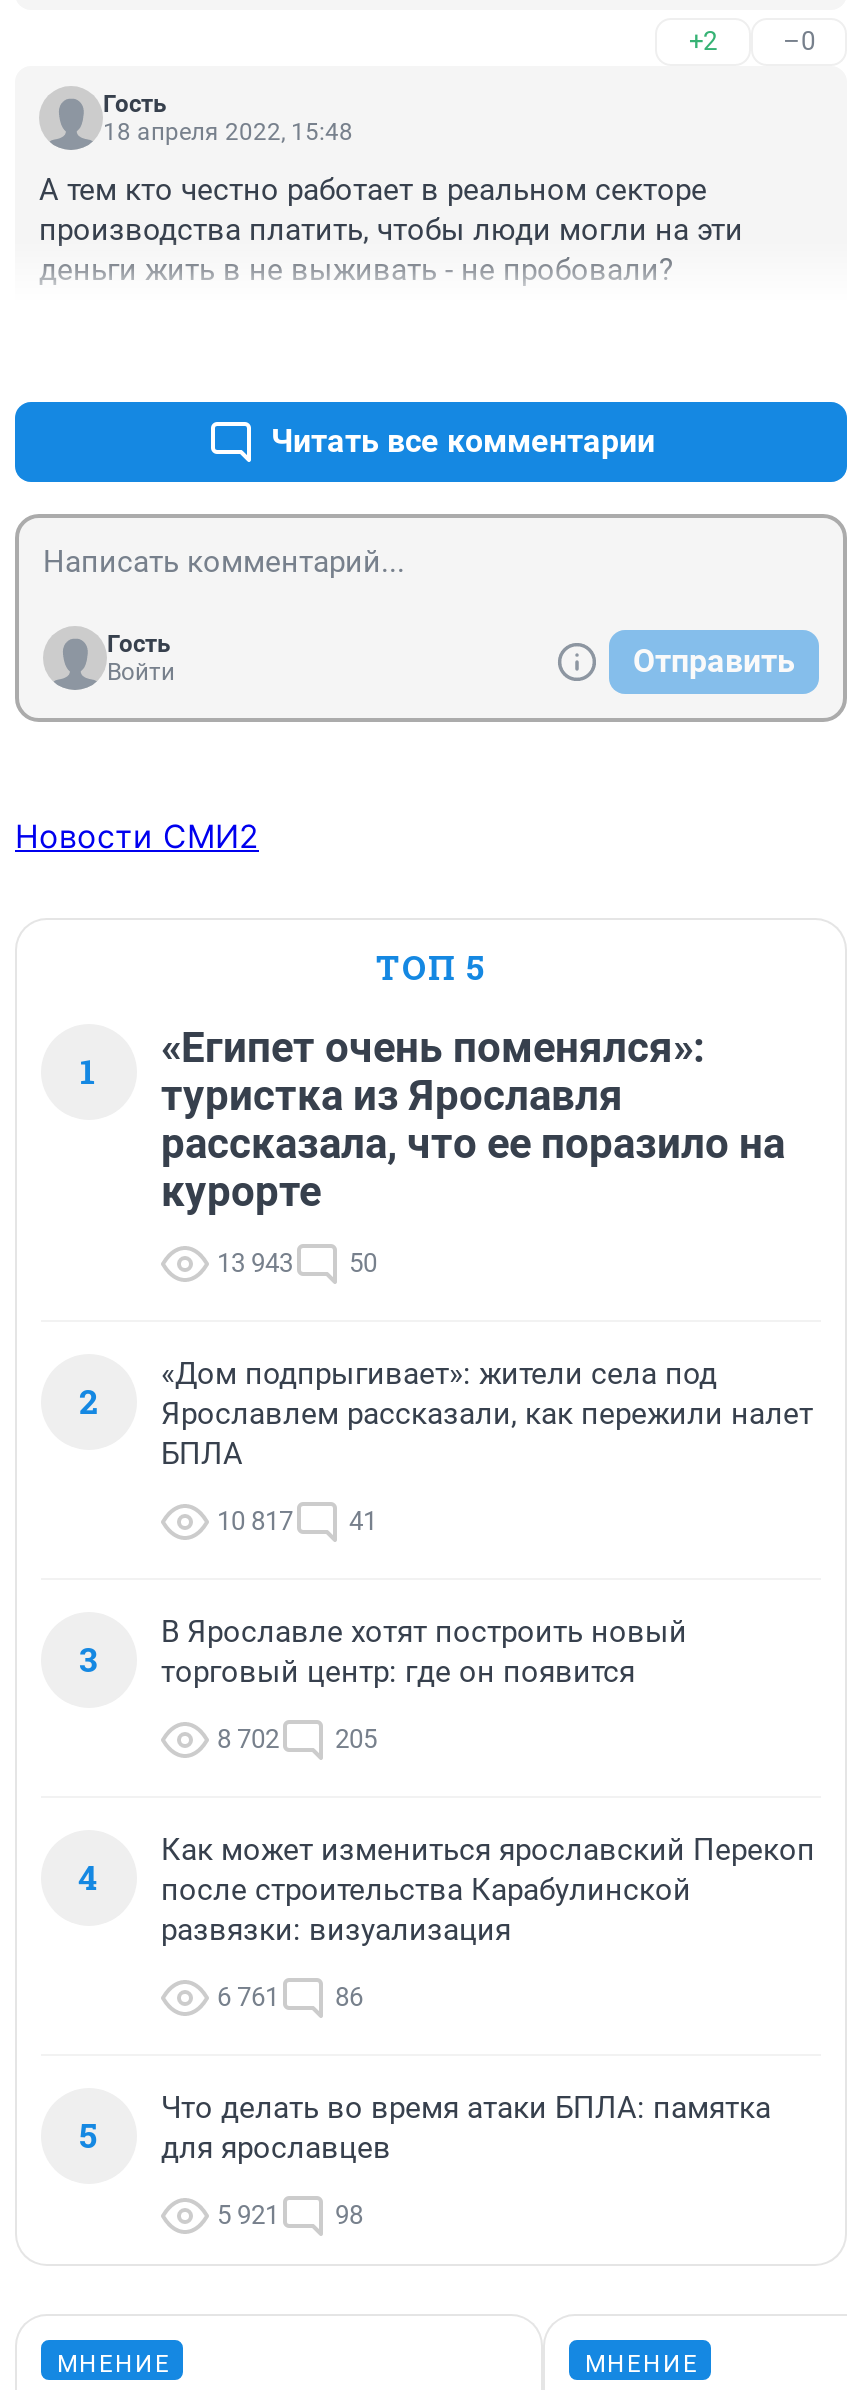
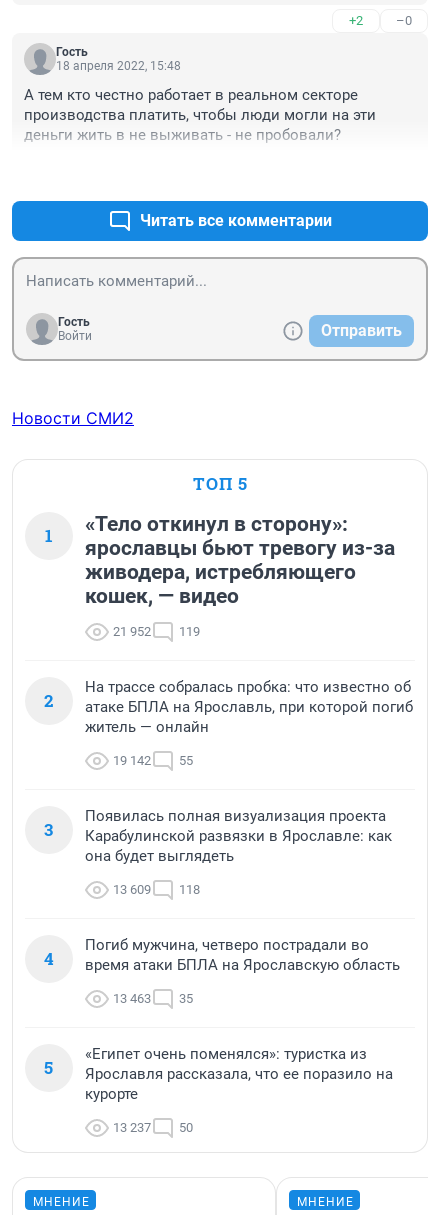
- «Египет очень поменялся»:
- туристка из Ярославля
- рассказала, что ее поразило на
- курорте
+ «Тело откинул в сторону»:
+ ярославцы бьют тревогу из-за
+ живодера, истребляющего
+ кошек, — видео

- 13 943
- 50
+ 21 952
+ 119

- «Дом подпрыгивает»: жители села под
- Ярославлем рассказали, как пережили налет
- БПЛА
+ На трассе собралась пробка: что известно об
+ атаке БПЛА на Ярославль, при которой погиб
+ житель — онлайн

- 10 817
- 41
+ 19 142
+ 55

- В Ярославле хотят построить новый
- торговый центр: где он появится
+ Появилась полная визуализация проекта
+ Карабулинской развязки в Ярославле: как
+ она будет выглядеть

- 8 702
- 205
+ 13 609
+ 118

- Как может измениться ярославский Перекоп
- после строительства Карабулинской
- развязки: визуализация
+ Погиб мужчина, четверо пострадали во
+ время атаки БПЛА на Ярославскую область

- 6 761
- 86
+ 13 463
+ 35

- Что делать во время атаки БПЛА: памятка
- для ярославцев
+ «Египет очень поменялся»: туристка из
+ Ярославля рассказала, что ее поразило на
+ курорте

- 5 921
- 98
+ 13 237
+ 50
